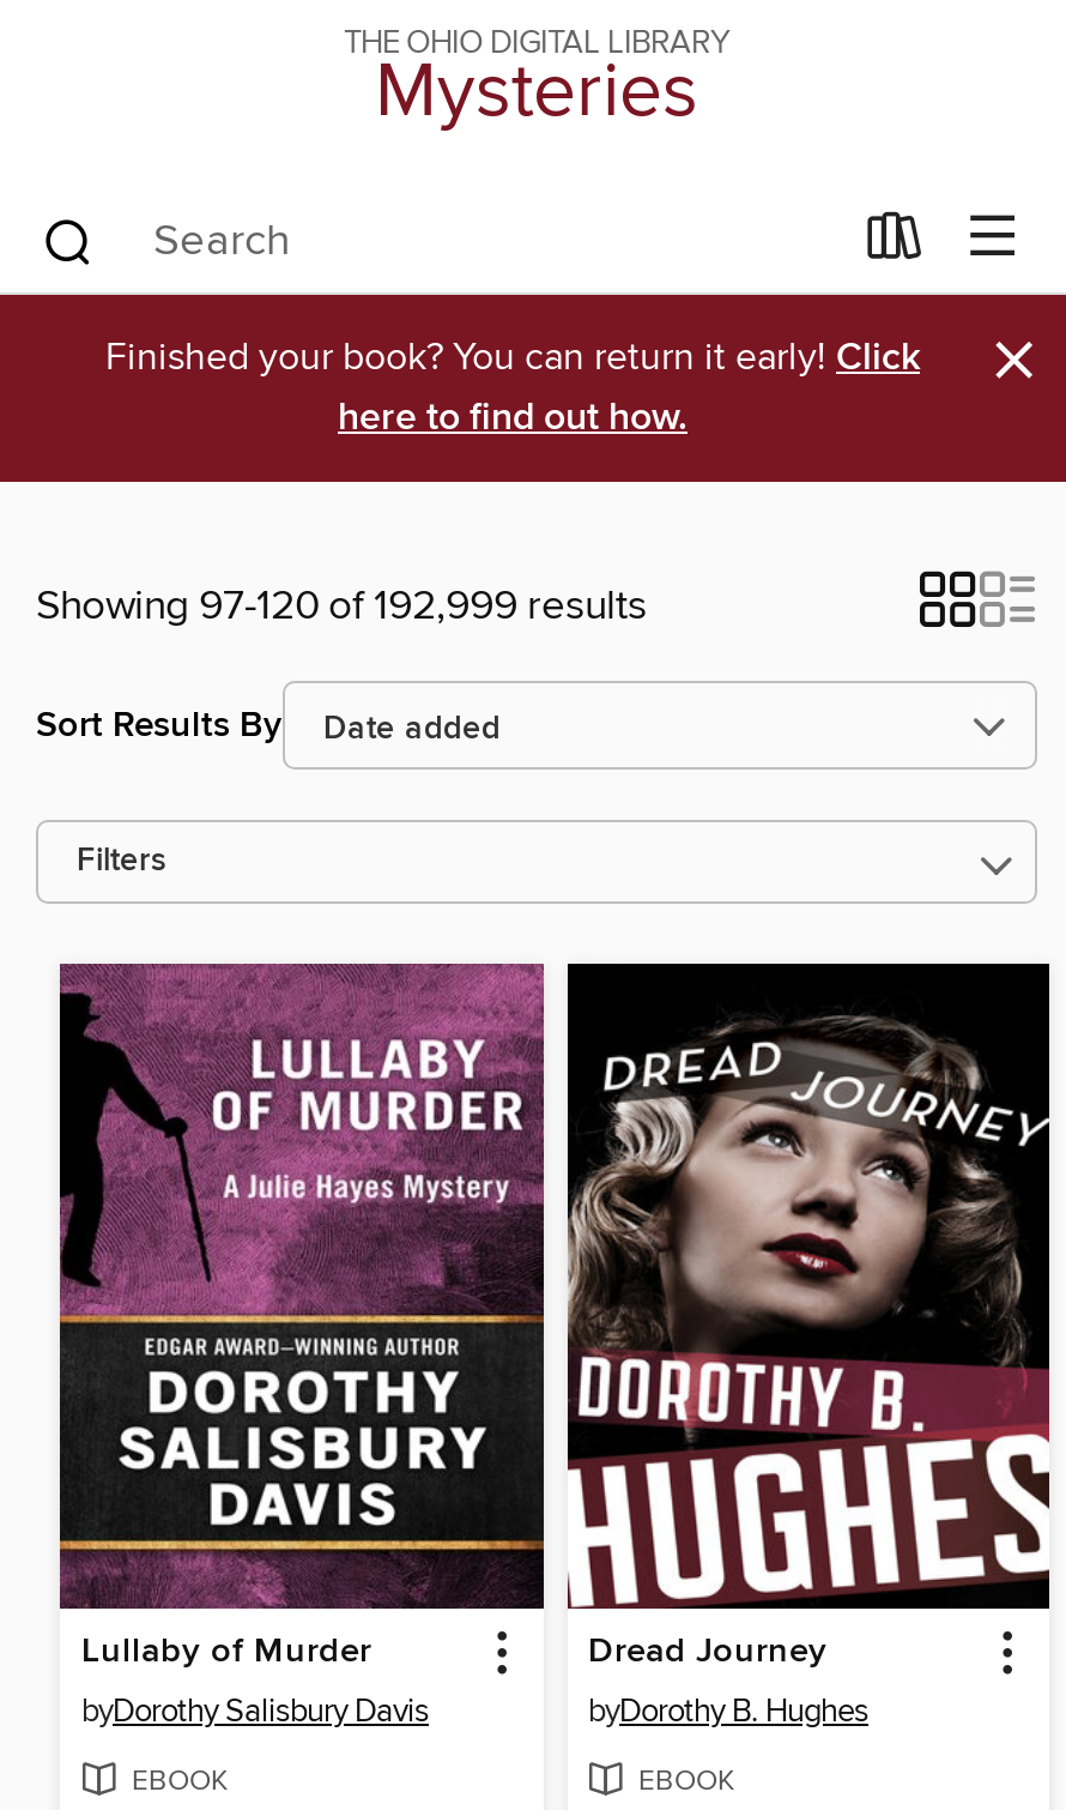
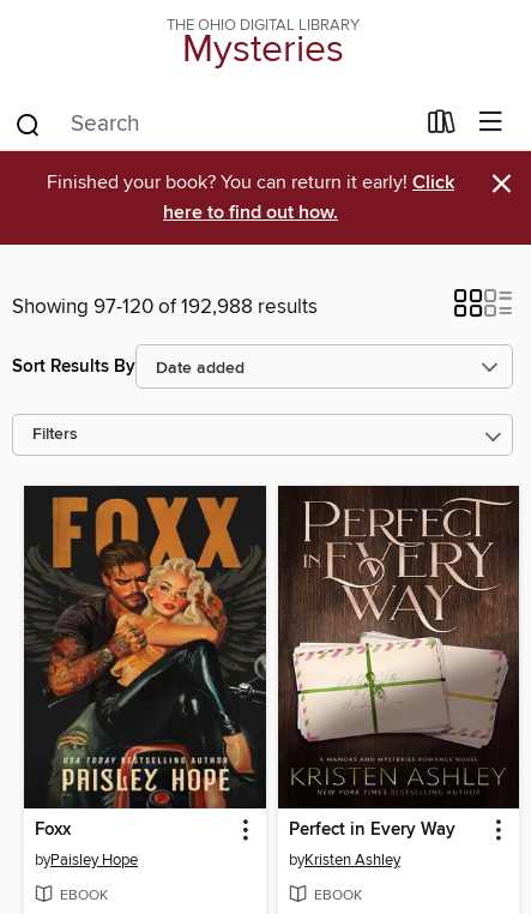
- Showing 97-120 of 192,999 results
+ Showing 97-120 of 192,988 results

- [image]
- Lullaby of Murder
- byDorothy Salisbury Davis
+ [image]
+ Foxx
+ byPaisley Hope

- [image]
- Dread Journey
- byDorothy B. Hughes
+ [image]
+ Perfect in Every Way
+ byKristen Ashley
